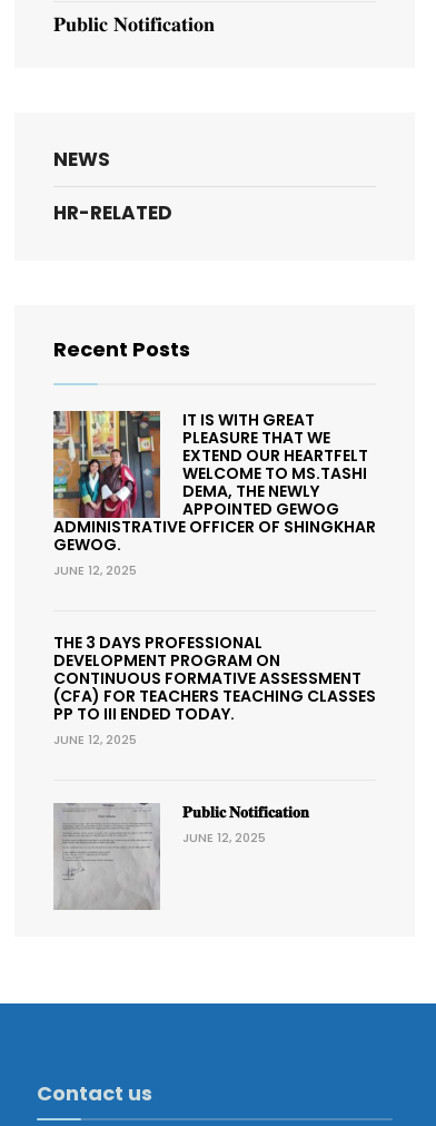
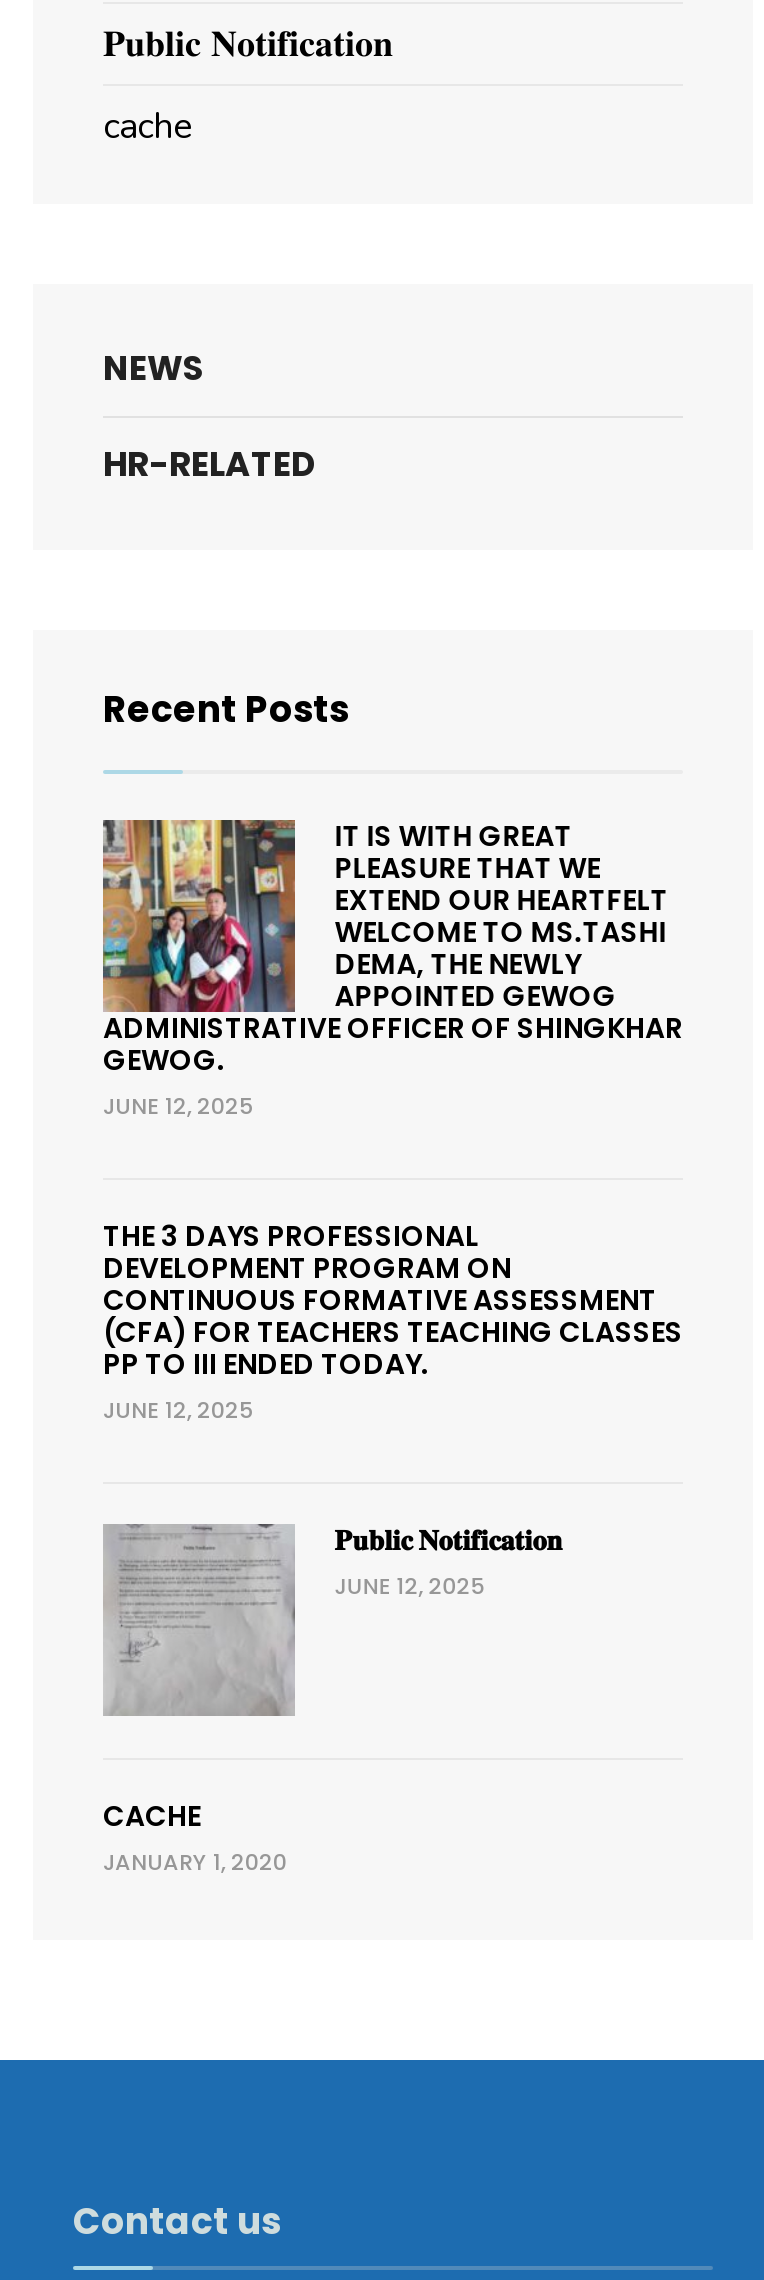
+ cache

+ CACHE
+ JANUARY 1, 2020
